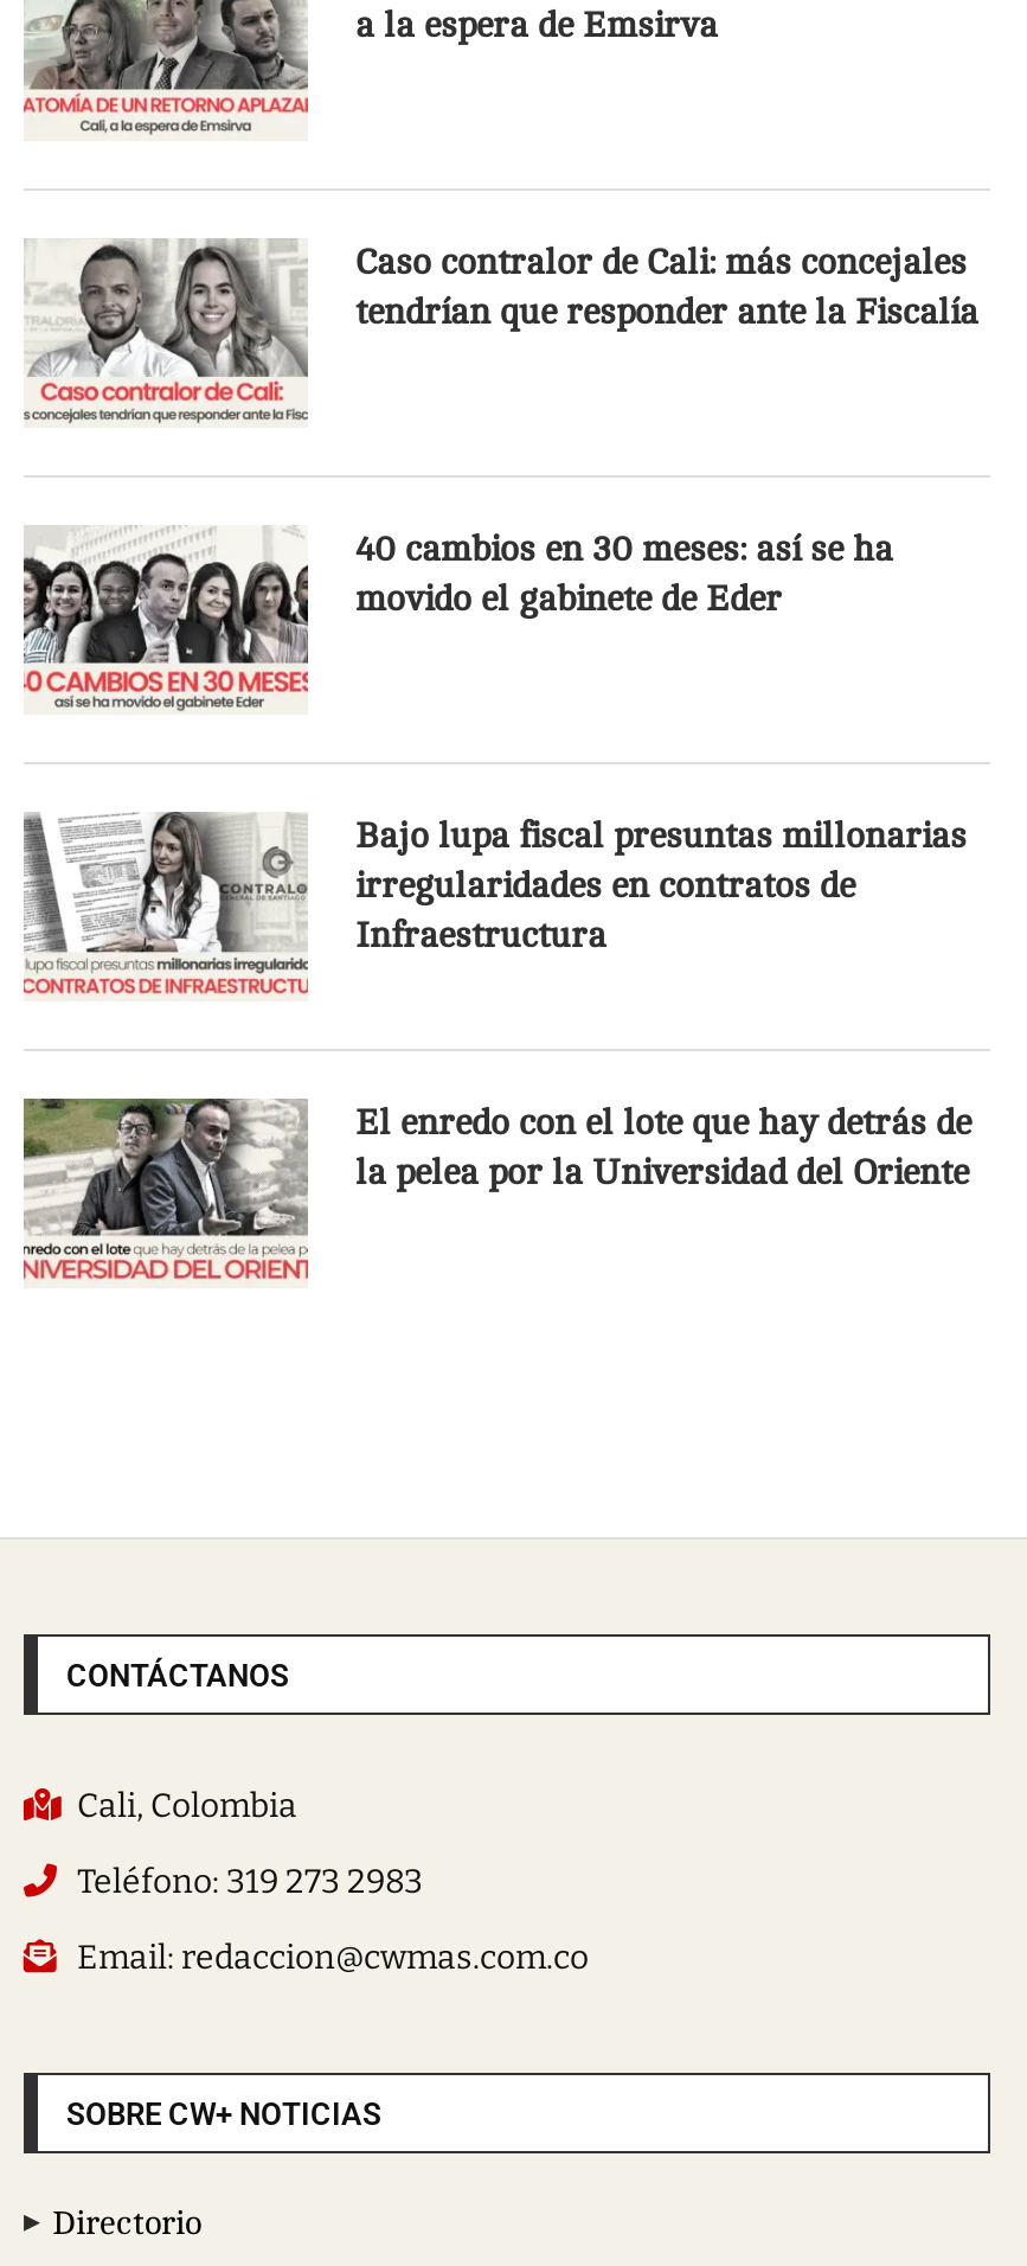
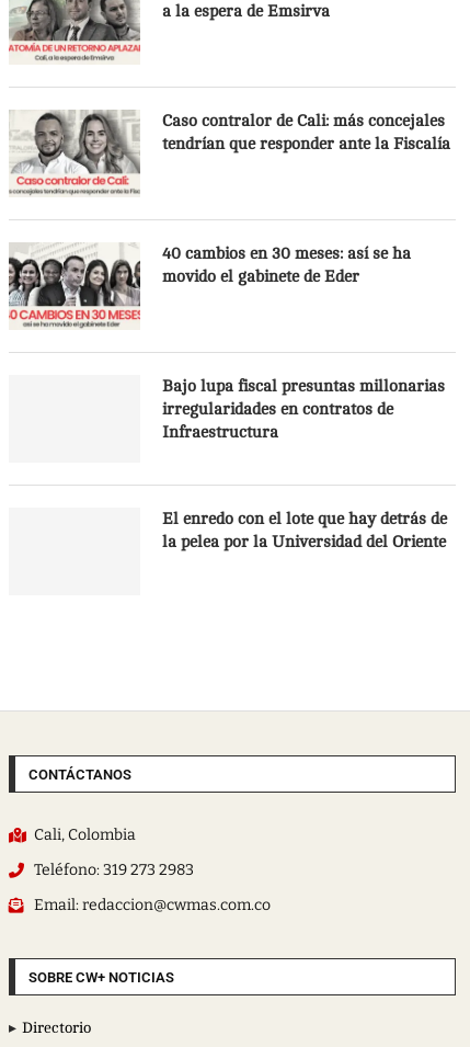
- [image]

- [image]
